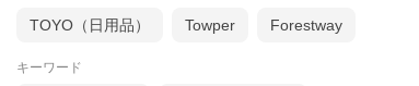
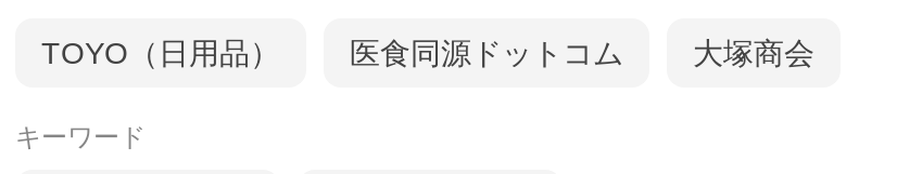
- Towper
- Forestway
+ 医食同源ドットコム
+ 大塚商会
